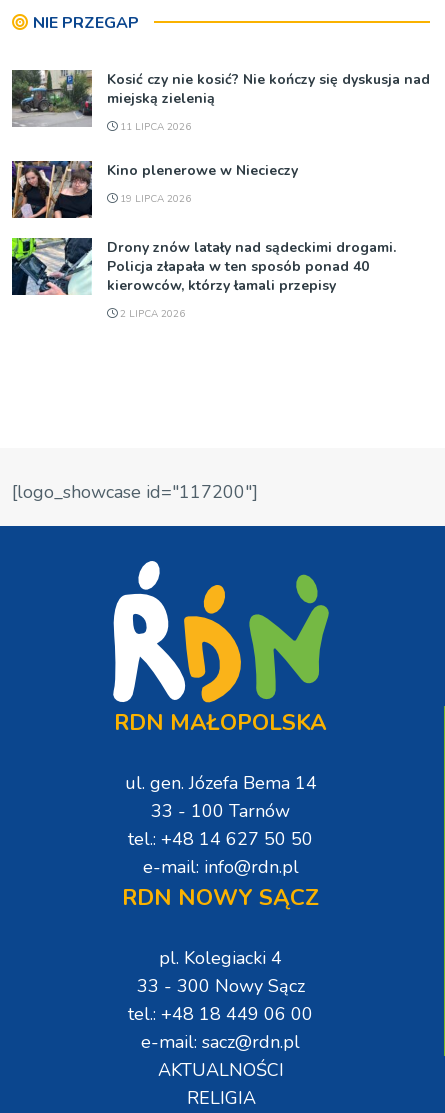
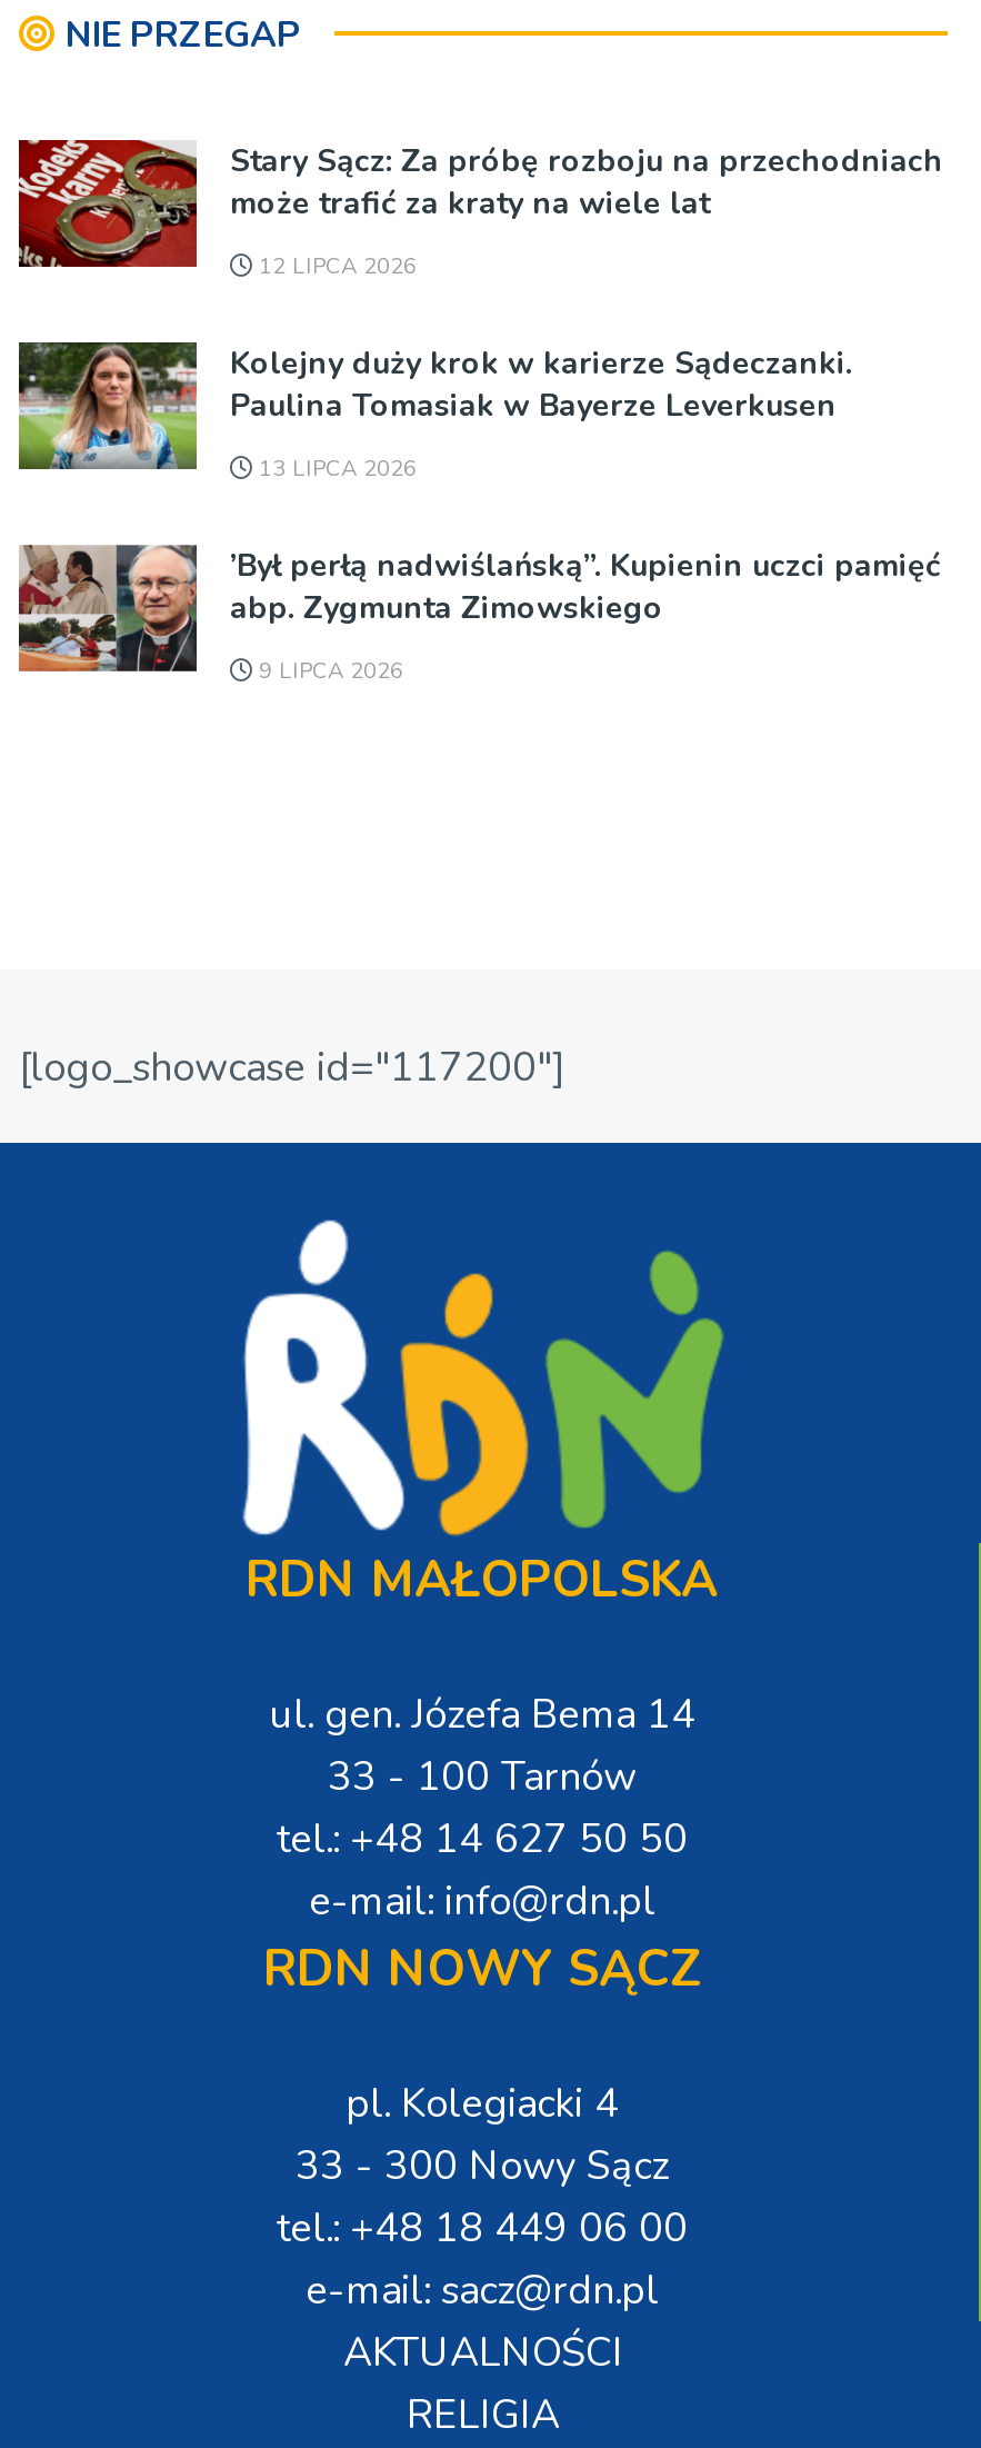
- [image]
- Kosić czy nie kosić? Nie kończy się dyskusja nad
- miejską zielenią
+ [image]
+ Stary Sącz: Za próbę rozboju na przechodniach
+ może trafić za kraty na wiele lat

- 11 LIPCA 2026
+ 12 LIPCA 2026

- [image]
- Kino plenerowe w Niecieczy
+ [image]
+ Kolejny duży krok w karierze Sądeczanki.
+ Paulina Tomasiak w Bayerze Leverkusen

- 19 LIPCA 2026
+ 13 LIPCA 2026

- [image]
- Drony znów latały nad sądeckimi drogami.
- Policja złapała w ten sposób ponad 40
- kierowców, którzy łamali przepisy
+ [image]
+ ’Był perłą nadwiślańską”. Kupienin uczci pamięć
+ abp. Zygmunta Zimowskiego

- 2 LIPCA 2026
+ 9 LIPCA 2026
